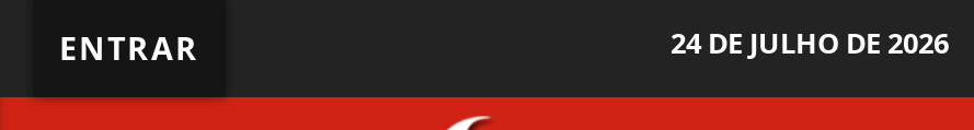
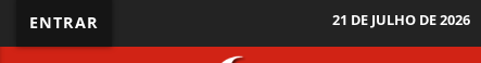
- 24 DE JULHO DE 2026
+ 21 DE JULHO DE 2026
